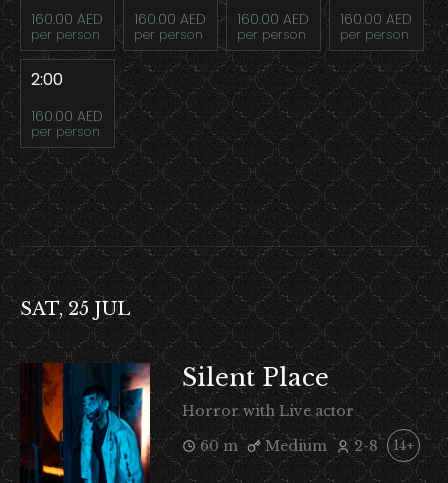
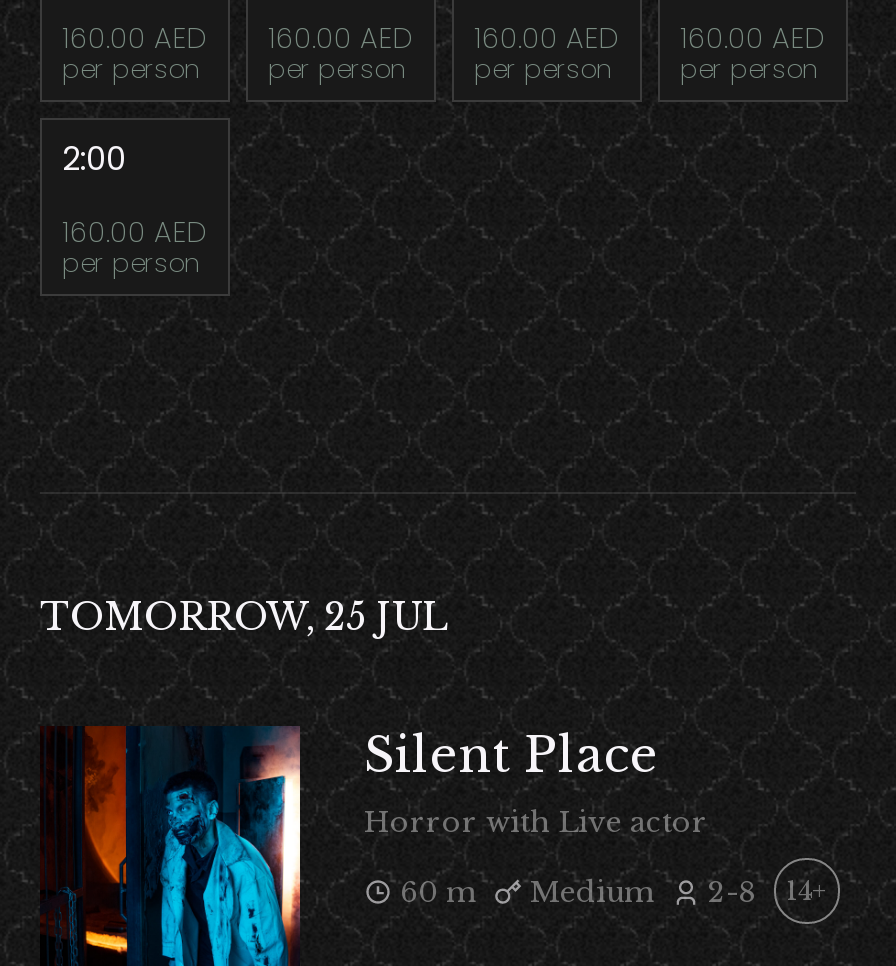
- SAT, 25 JUL
+ TOMORROW, 25 JUL
